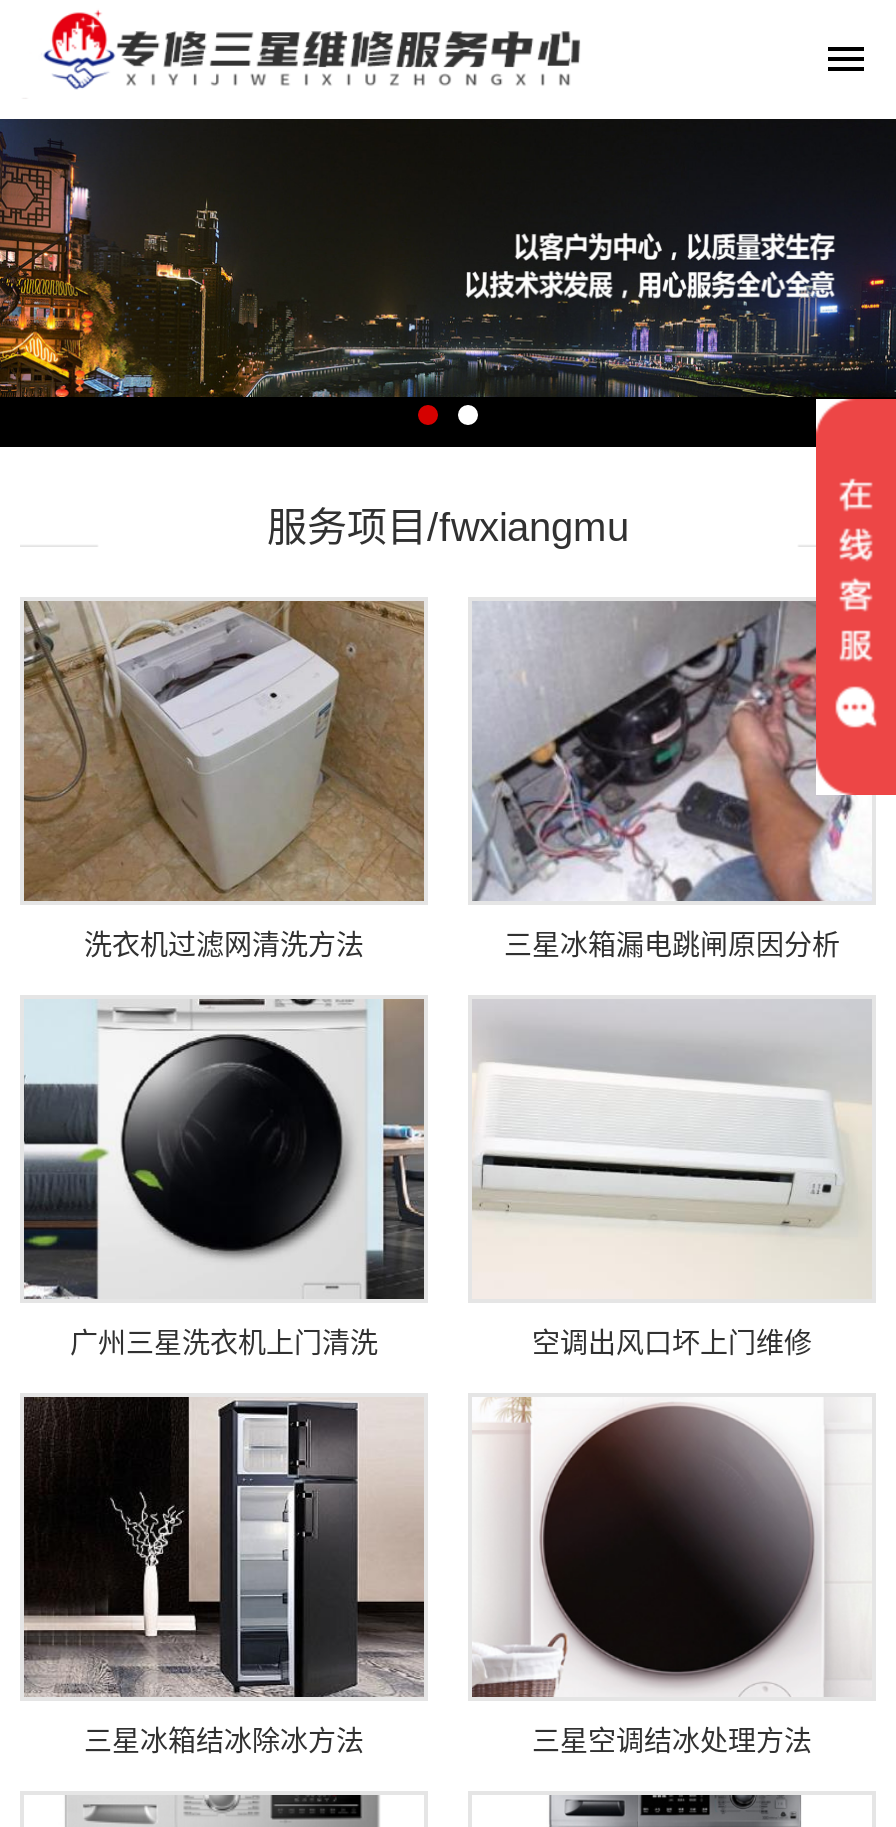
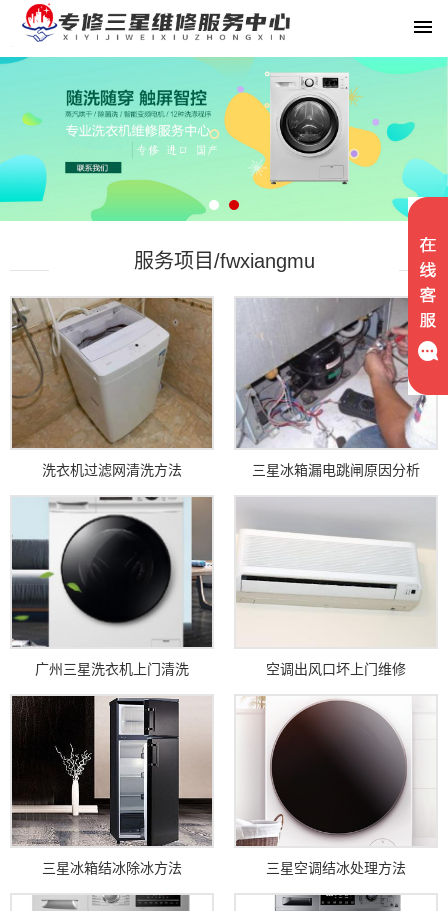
- [image]
+ [image]
